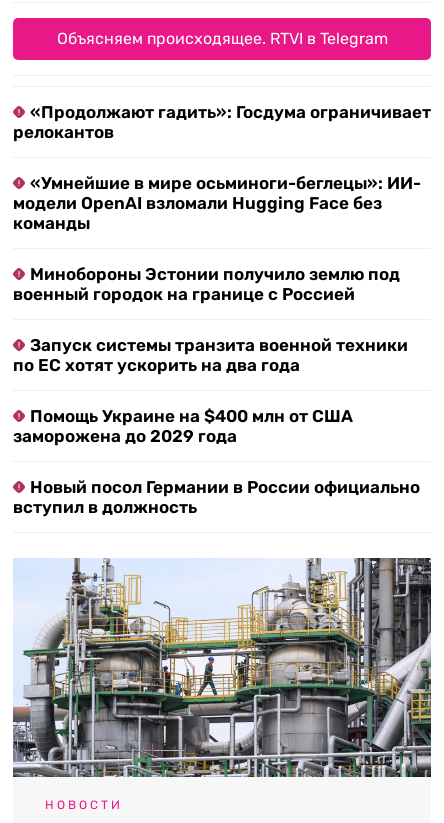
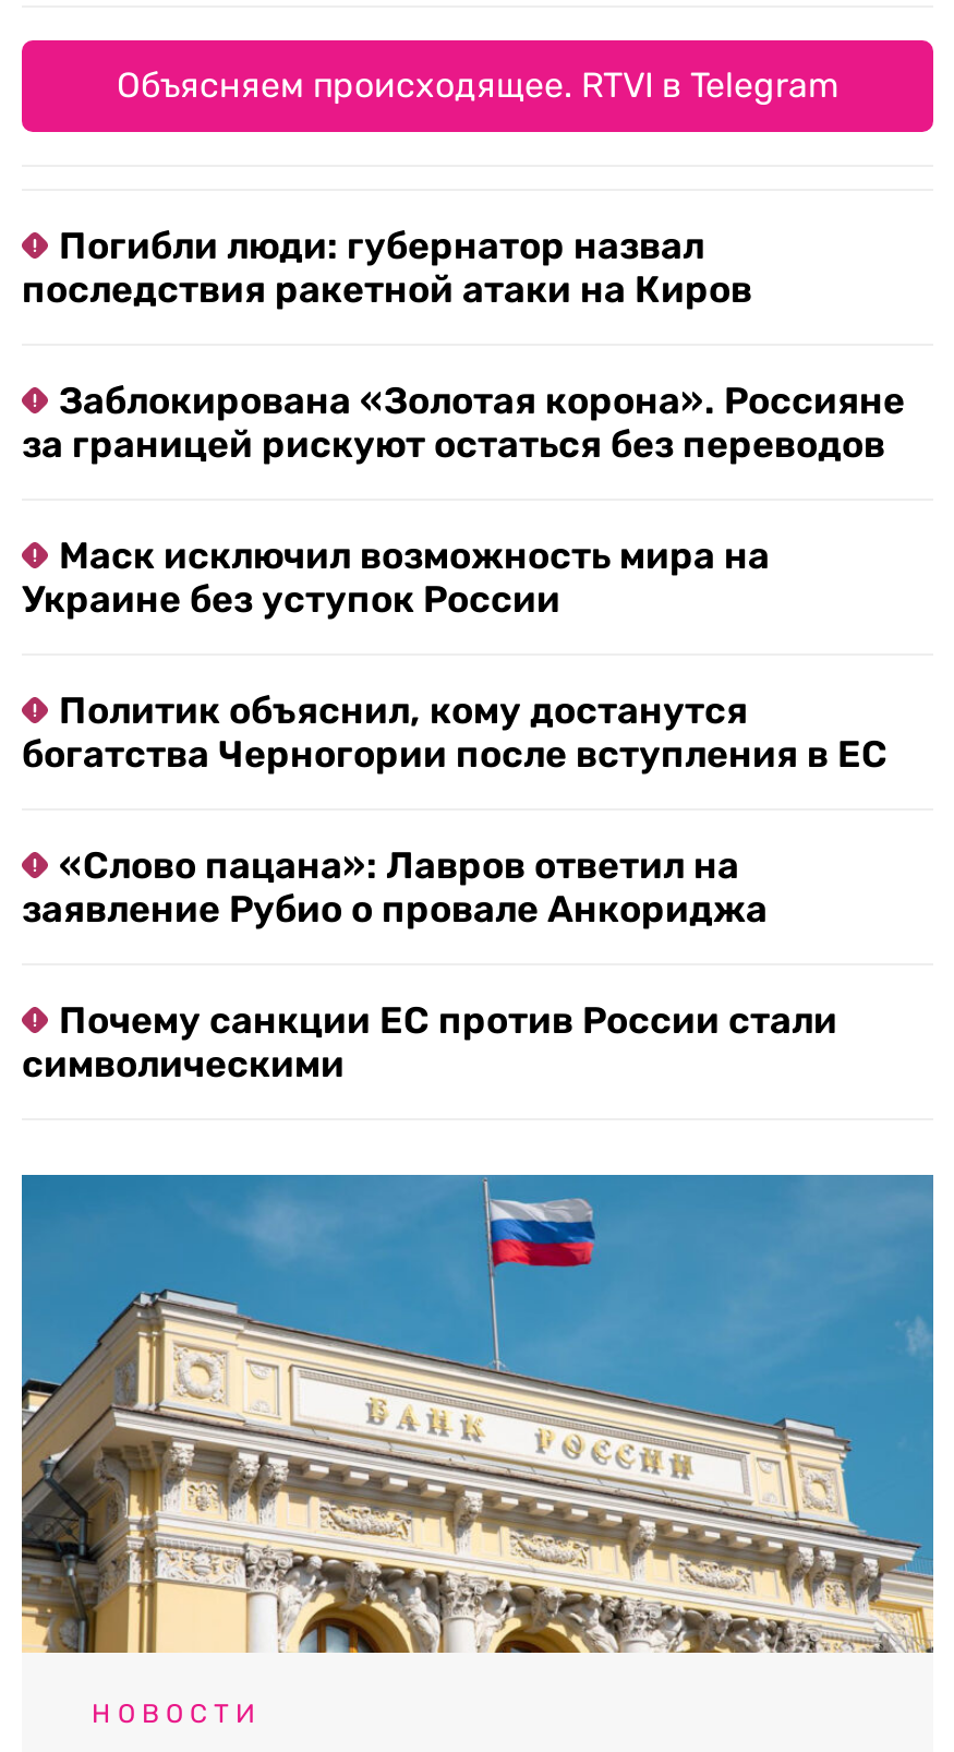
- «Продолжают гадить»: Госдума ограничивает
- релокантов
+ Погибли люди: губернатор назвал
+ последствия ракетной атаки на Киров

- «Умнейшие в мире осьминоги-беглецы»: ИИ-
- модели OpenAI взломали Hugging Face без
- команды
+ Заблокирована «Золотая корона». Россияне
+ за границей рискуют остаться без переводов

- Минобороны Эстонии получило землю под
- военный городок на границе с Россией
+ Маск исключил возможность мира на
+ Украине без уступок России

- Запуск системы транзита военной техники
- по ЕС хотят ускорить на два года
+ Политик объяснил, кому достанутся
+ богатства Черногории после вступления в ЕС

- Помощь Украине на $400 млн от США
- заморожена до 2029 года
+ «Слово пацана»: Лавров ответил на
+ заявление Рубио о провале Анкориджа

- Новый посол Германии в России официально
- вступил в должность
+ Почему санкции ЕС против России стали
+ символическими

- [image]
+ [image]
